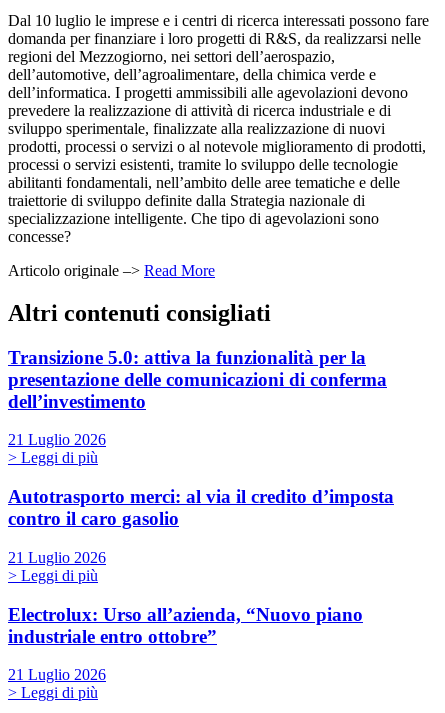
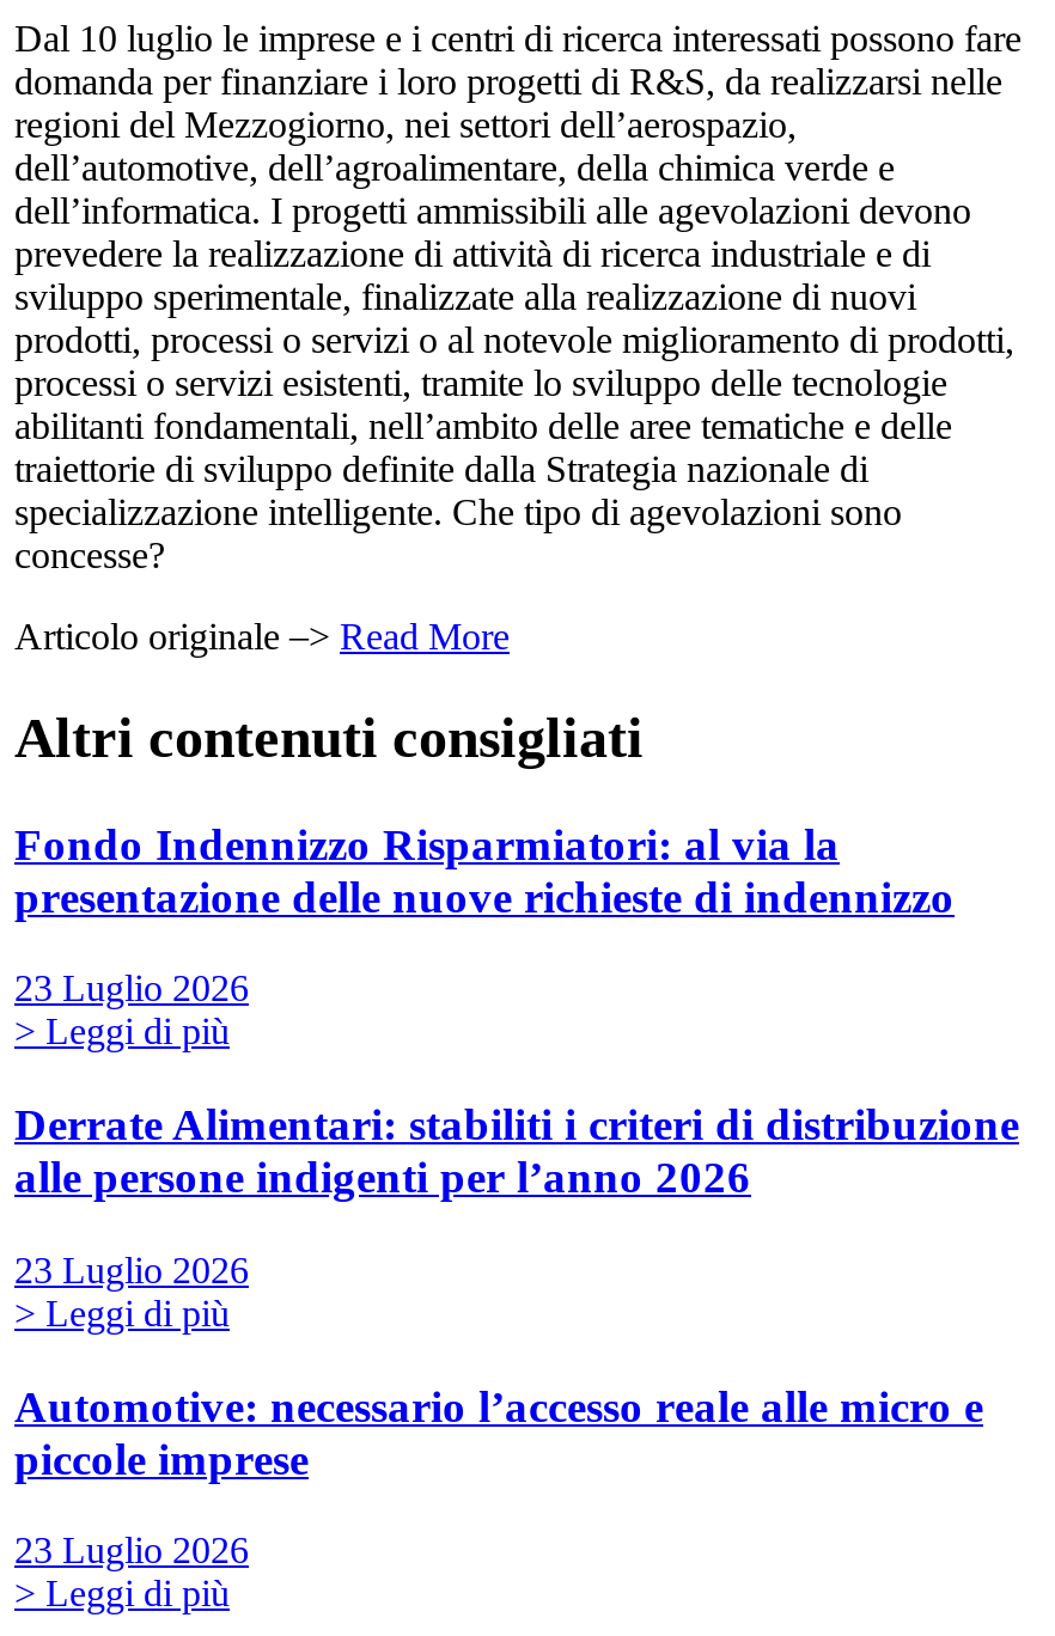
- Transizione 5.0: attiva la funzionalità per la
- presentazione delle comunicazioni di conferma
- dell’investimento
+ Fondo Indennizzo Risparmiatori: al via la
+ presentazione delle nuove richieste di indennizzo

- 21 Luglio 2026
+ 23 Luglio 2026

- Autotrasporto merci: al via il credito d’imposta
- contro il caro gasolio
+ Derrate Alimentari: stabiliti i criteri di distribuzione
+ alle persone indigenti per l’anno 2026

- 21 Luglio 2026
+ 23 Luglio 2026

- Electrolux: Urso all’azienda, “Nuovo piano
- industriale entro ottobre”
+ Automotive: necessario l’accesso reale alle micro e
+ piccole imprese

- 21 Luglio 2026
+ 23 Luglio 2026
